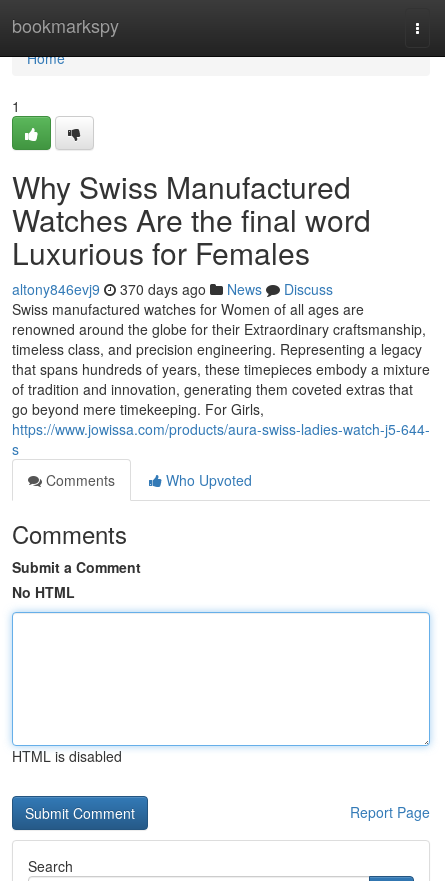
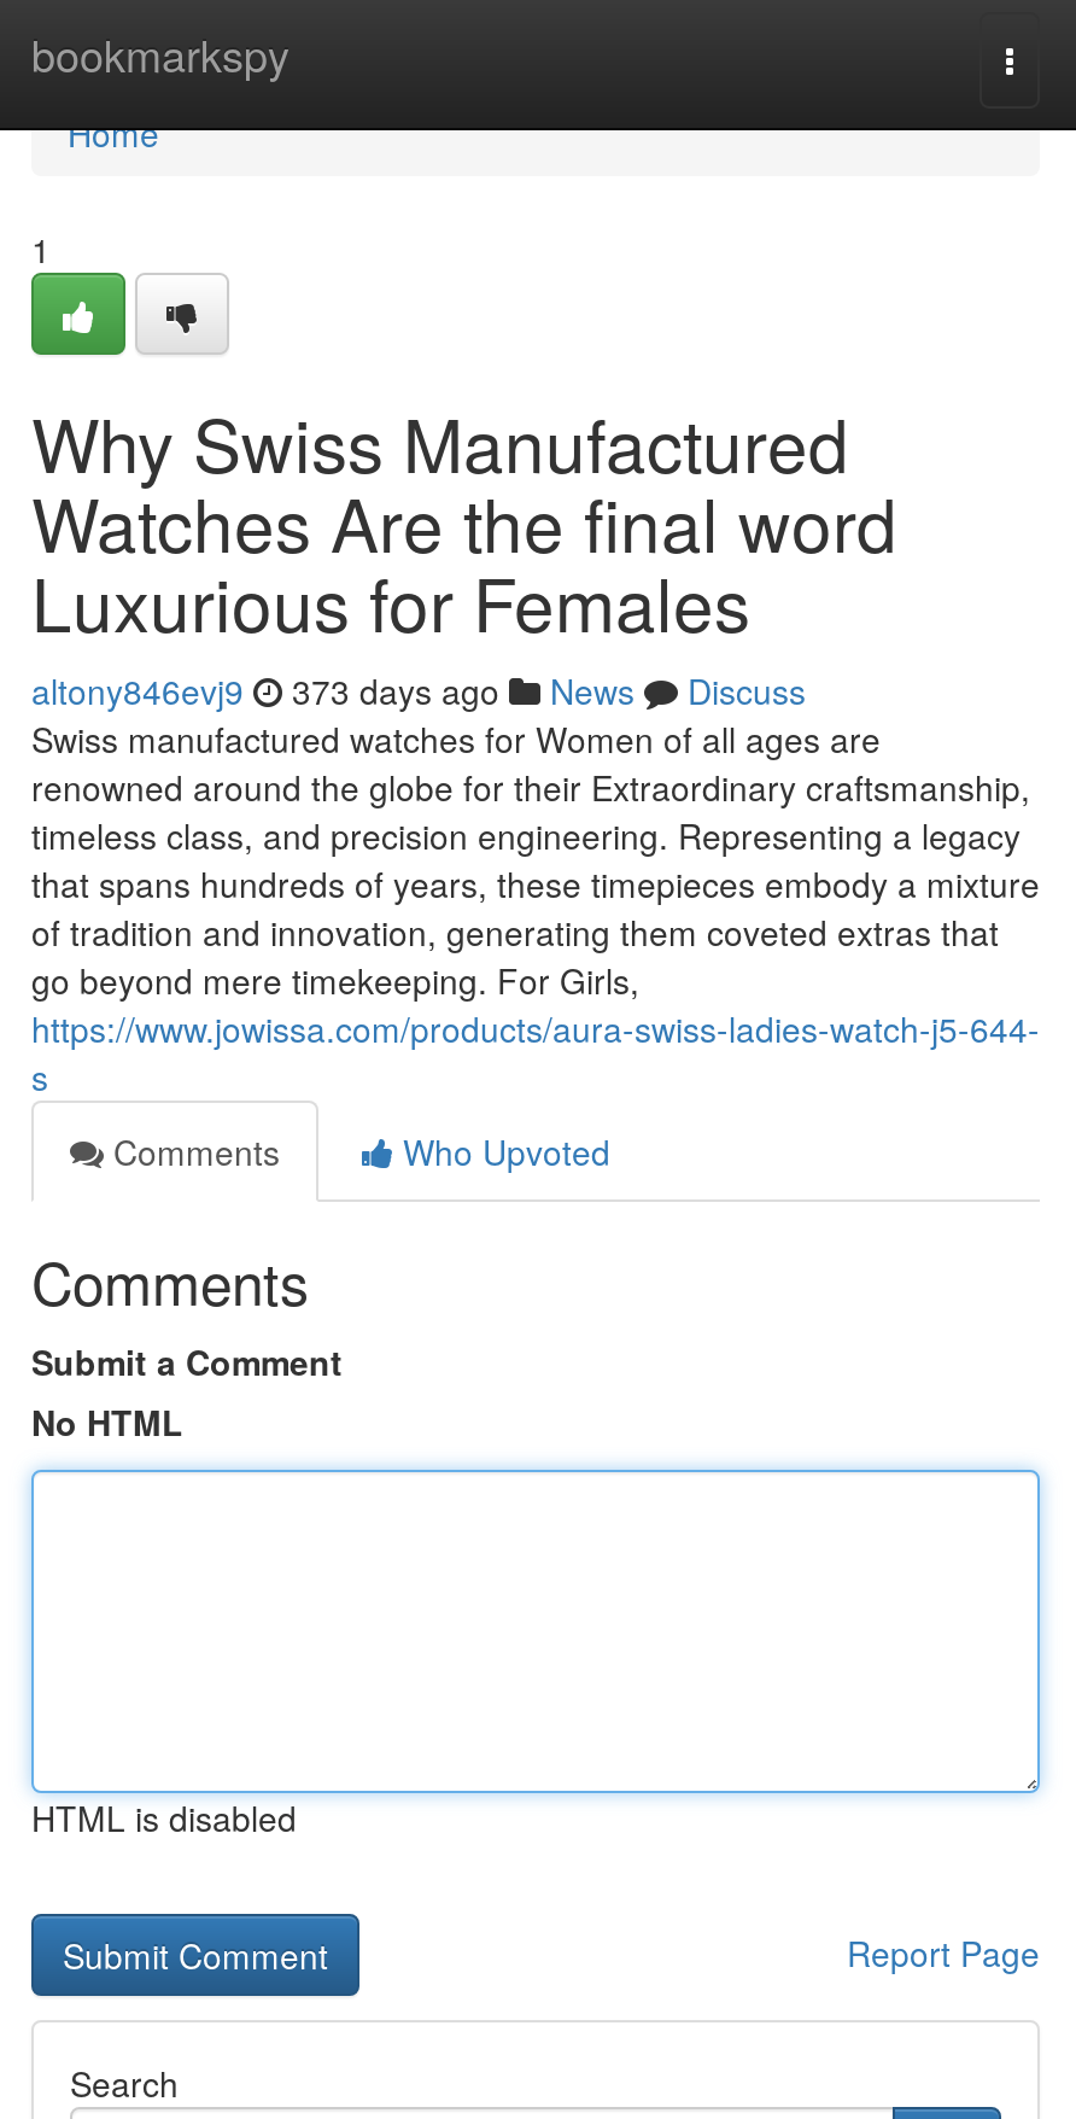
- altony846evj9 370 days ago News Discuss
+ altony846evj9 373 days ago News Discuss
